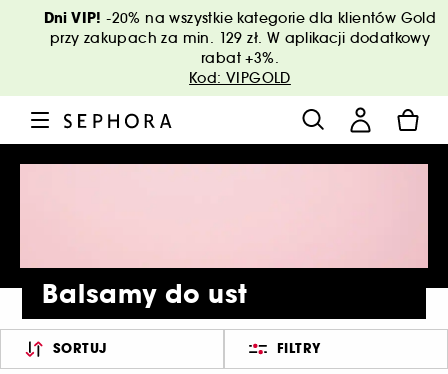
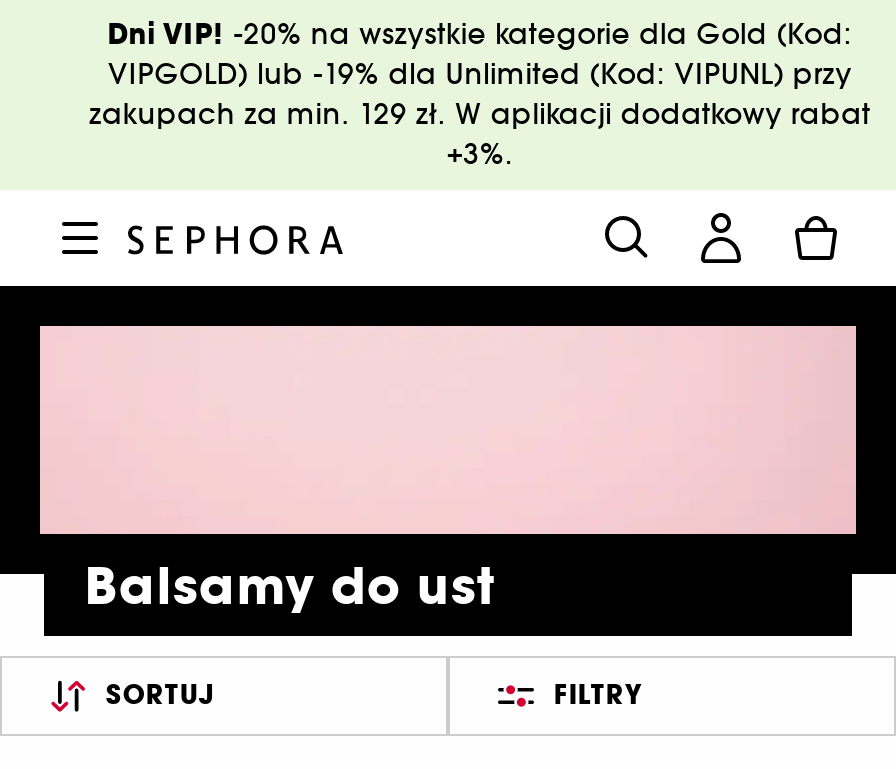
- Dni VIP! -20% na wszystkie kategorie dla klientów Gold
- przy zakupach za min. 129 zł. W aplikacji dodatkowy
- rabat +3%.
- Kod: VIPGOLD
+ Dni VIP! -20% na wszystkie kategorie dla Gold (Kod:
+ VIPGOLD) lub -19% dla Unlimited (Kod: VIPUNL) przy
+ zakupach za min. 129 zł. W aplikacji dodatkowy rabat
+ +3%.
